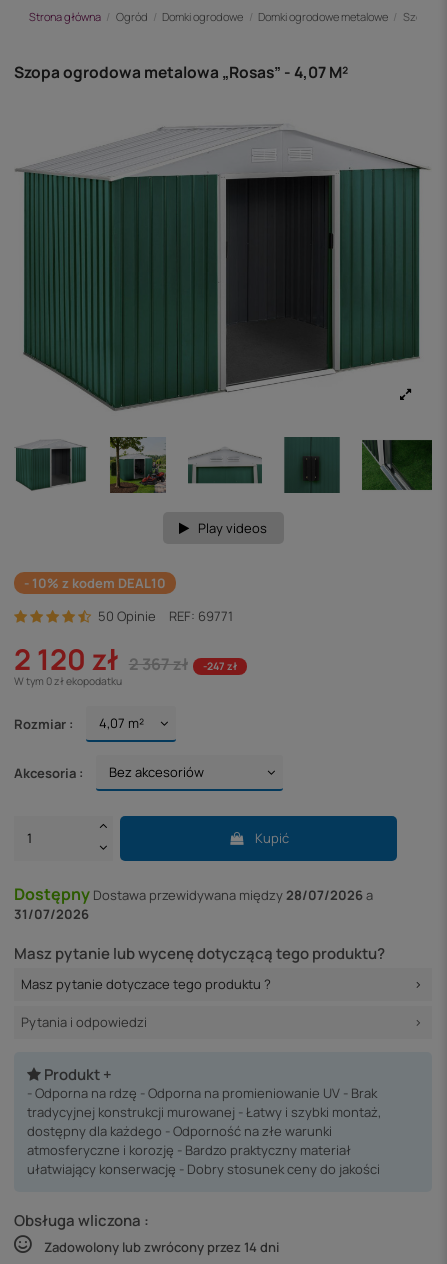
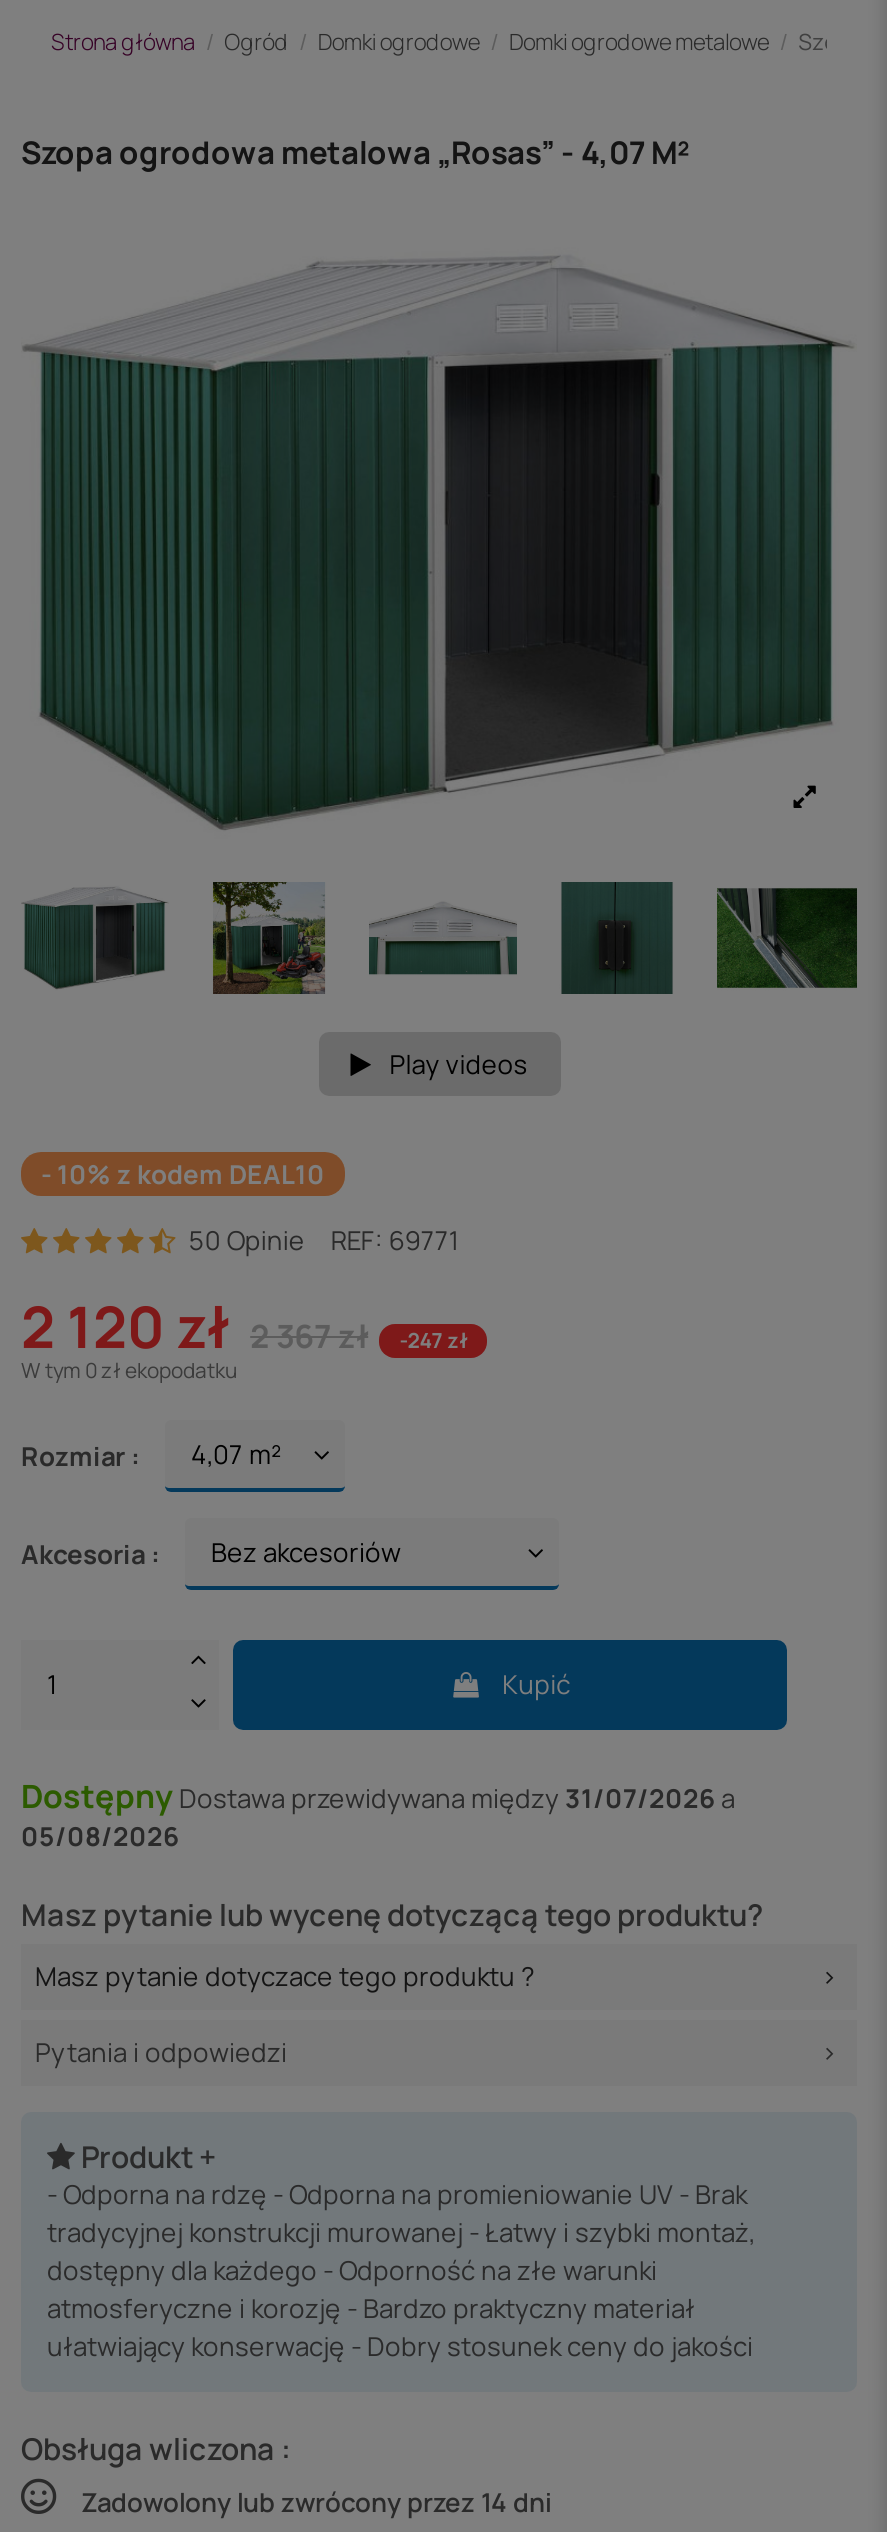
- Dostępny Dostawa przewidywana między 28/07/2026 a
+ Dostępny Dostawa przewidywana między 31/07/2026 a

- 31/07/2026
+ 05/08/2026
